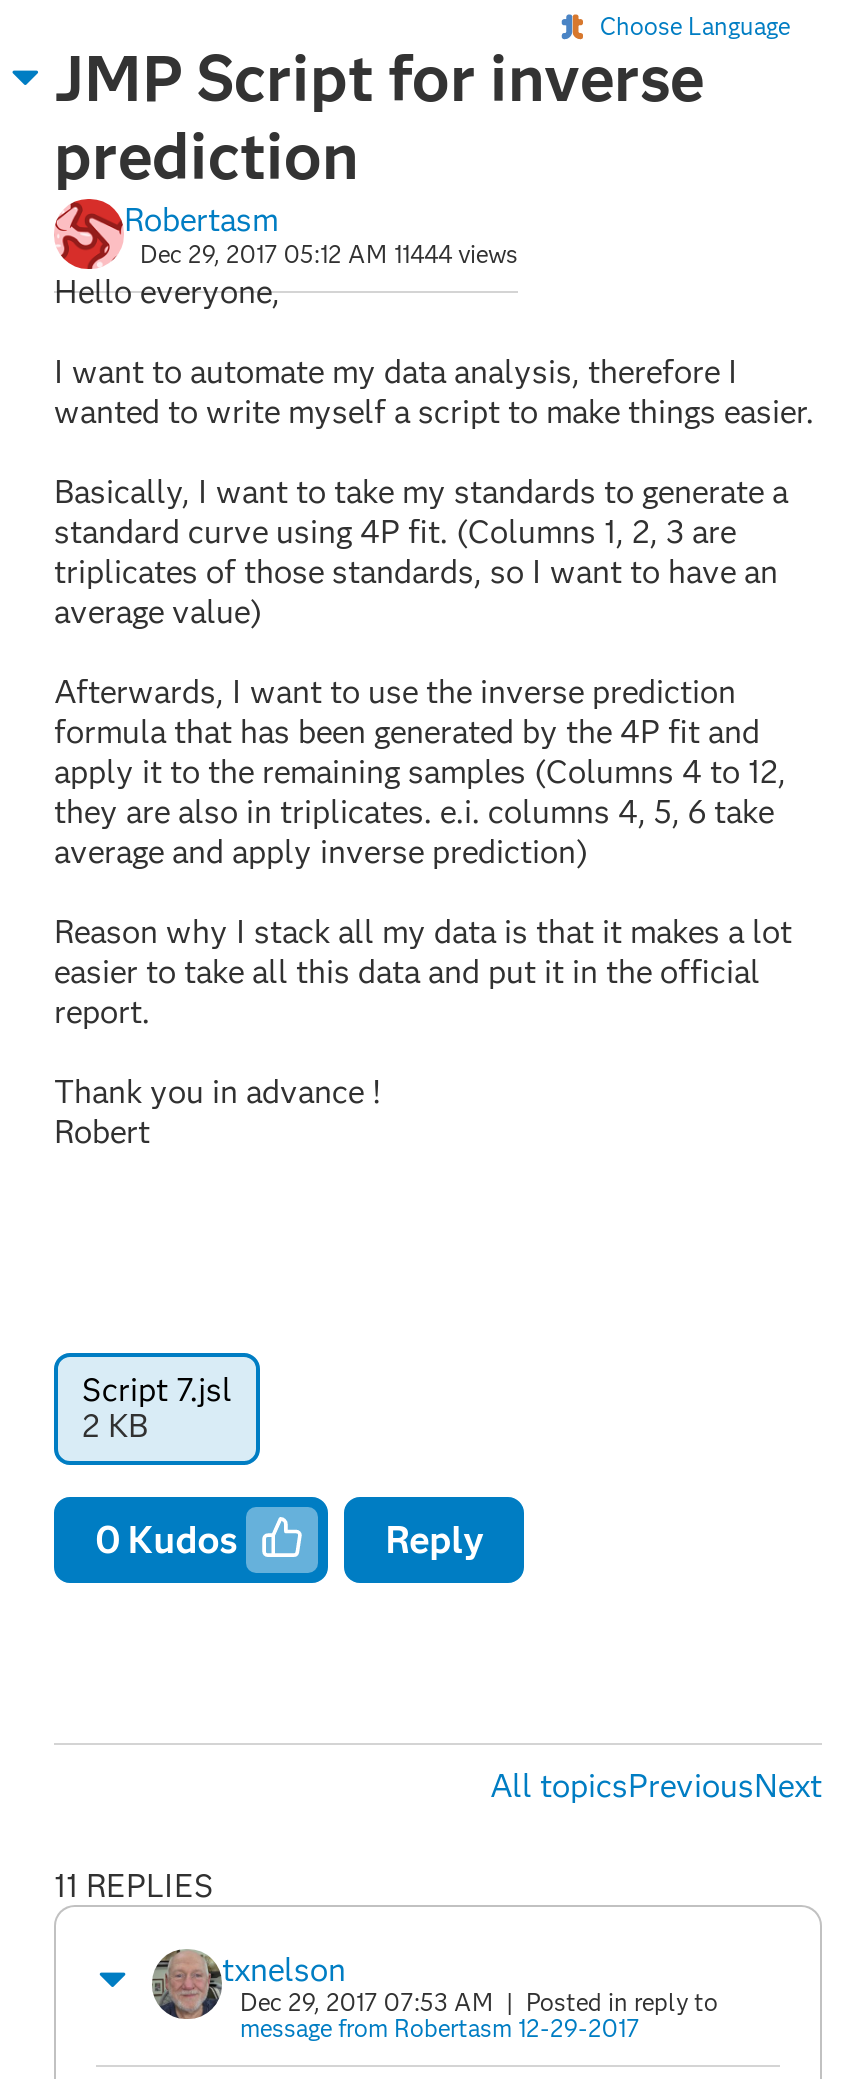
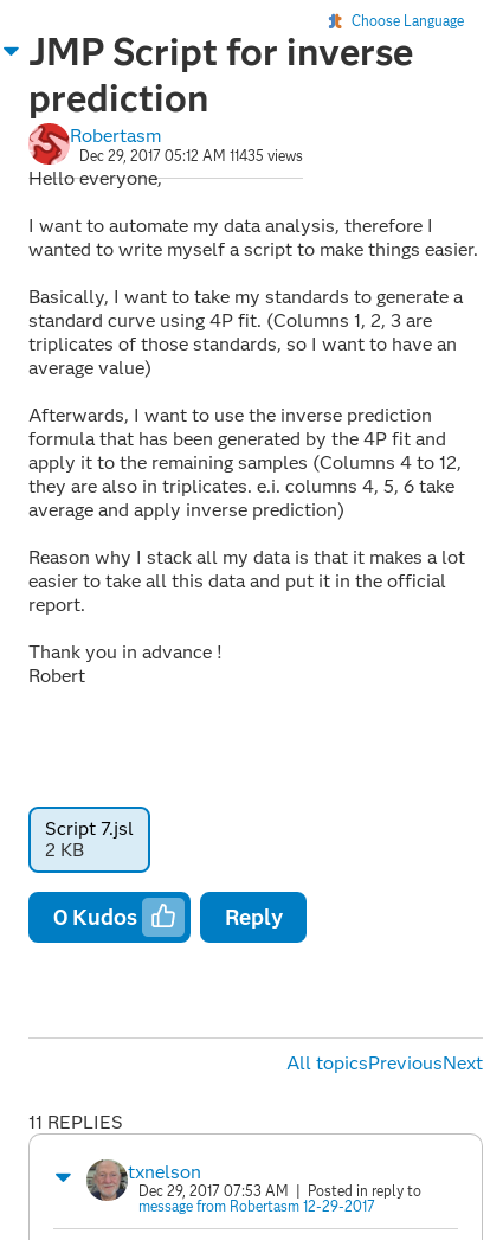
- Dec 29, 2017 05:12 AM 11444 views
+ Dec 29, 2017 05:12 AM 11435 views
